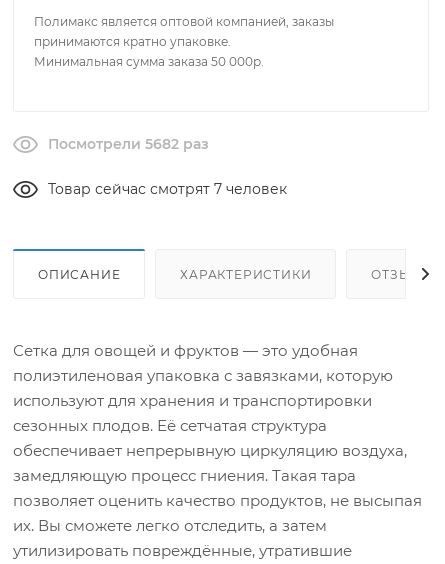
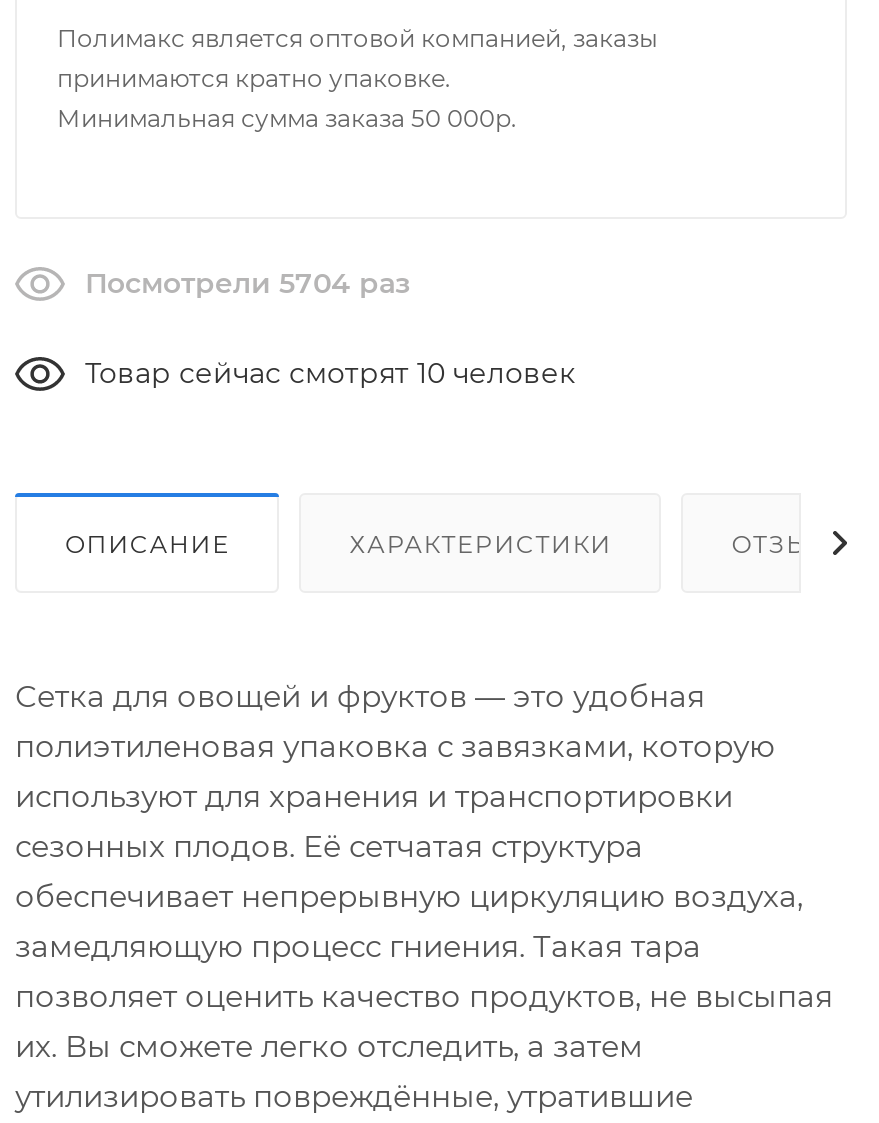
- Посмотрели 5682 раз
+ Посмотрели 5704 раз

- Товар сейчас смотрят 7 человек
+ Товар сейчас смотрят 10 человек
